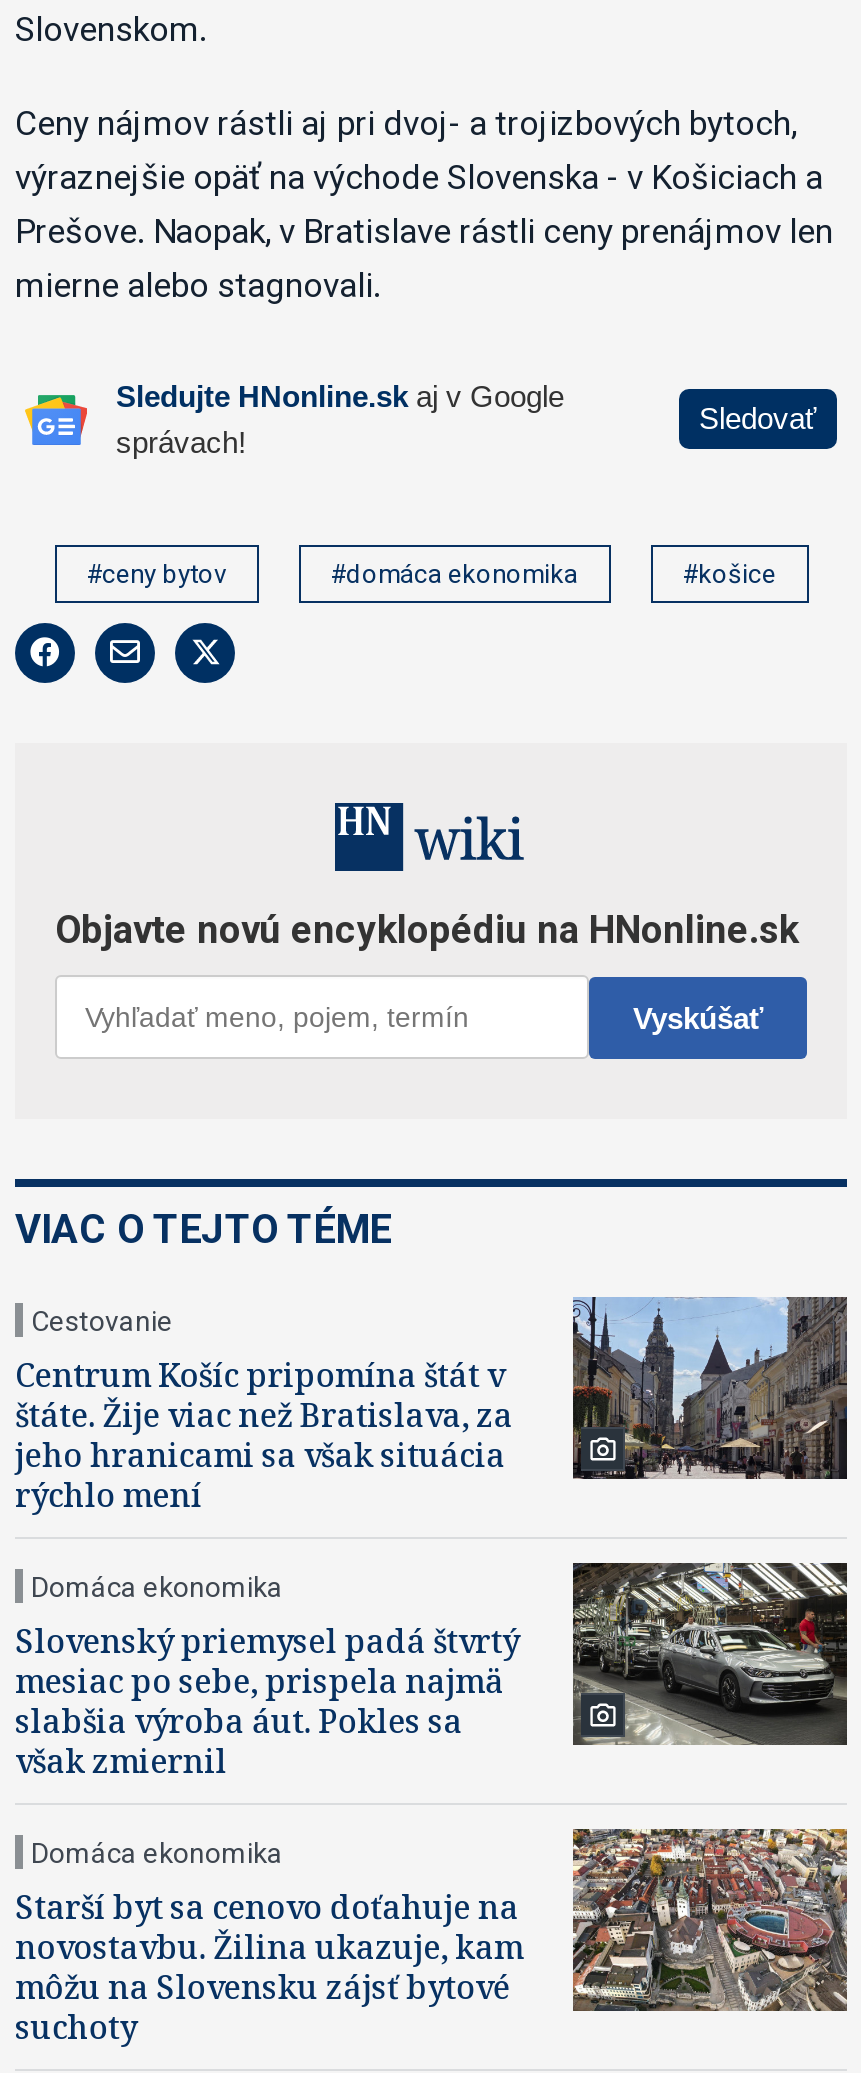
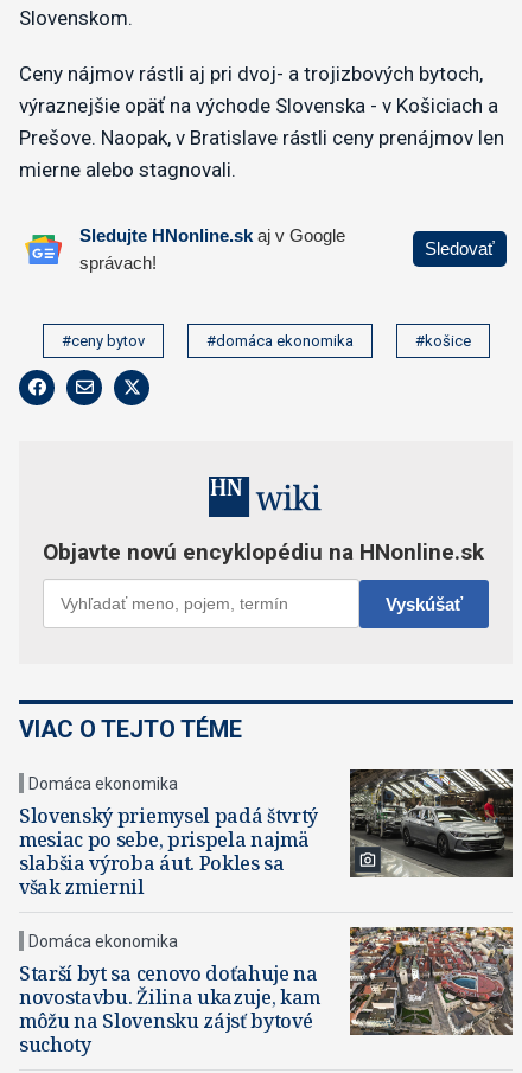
- [image]
- Centrum Košíc pripomína štát v
- štáte. Žije viac než Bratislava, za
- jeho hranicami sa však situácia
- rýchlo mení

- Cestovanie
